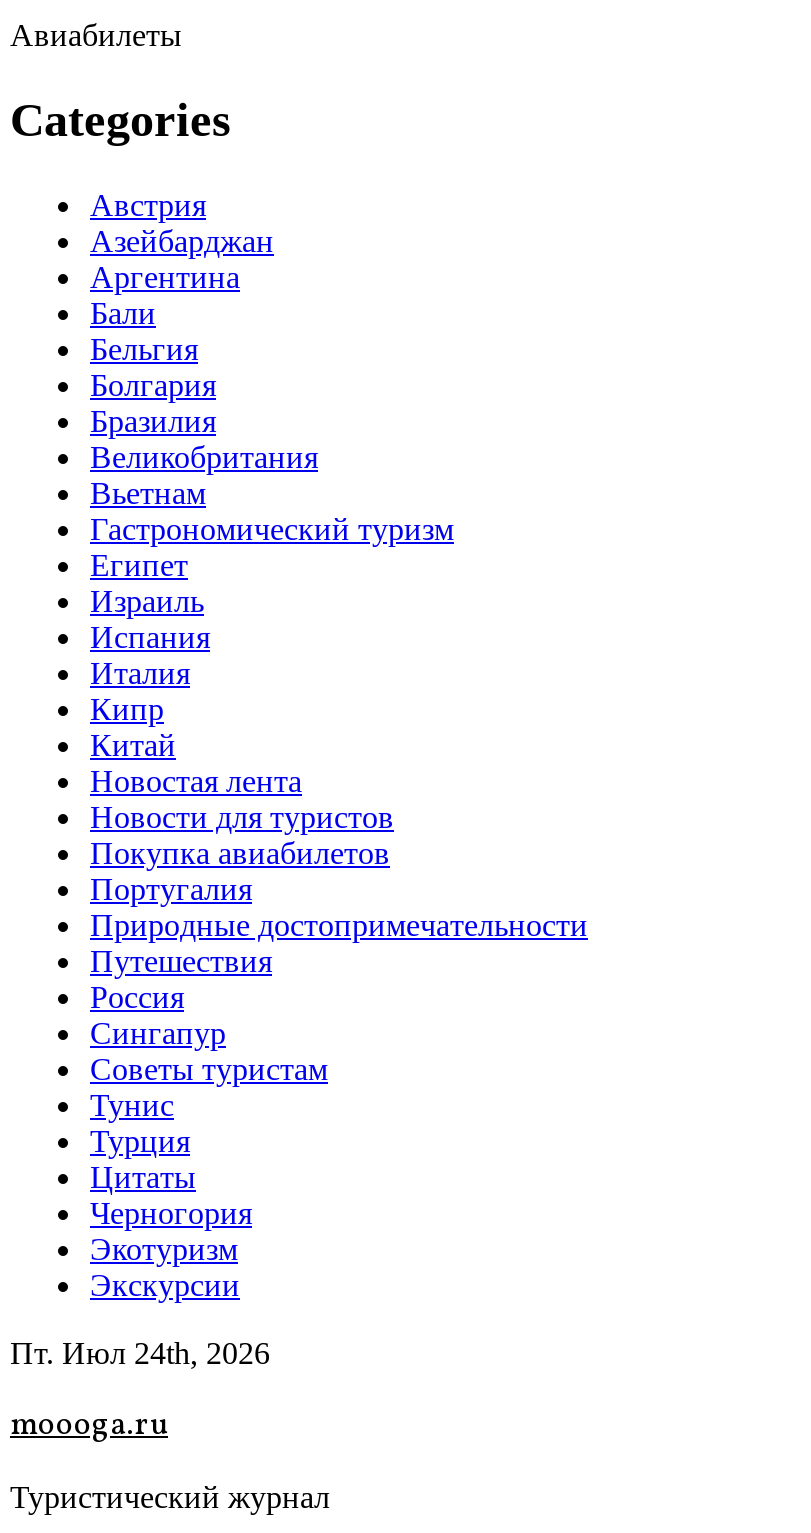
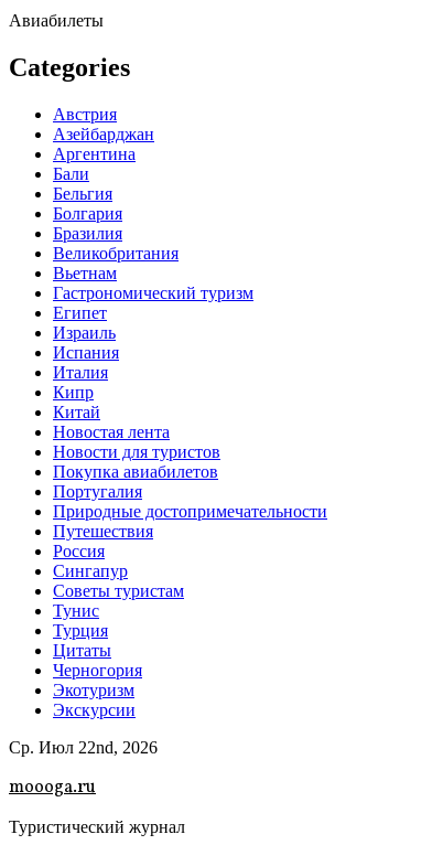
- Пт. Июл 24th, 2026
+ Ср. Июл 22nd, 2026
